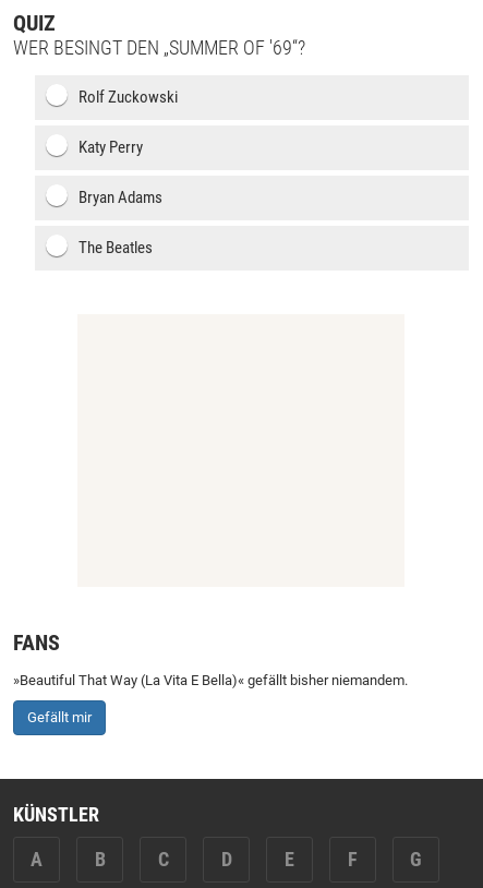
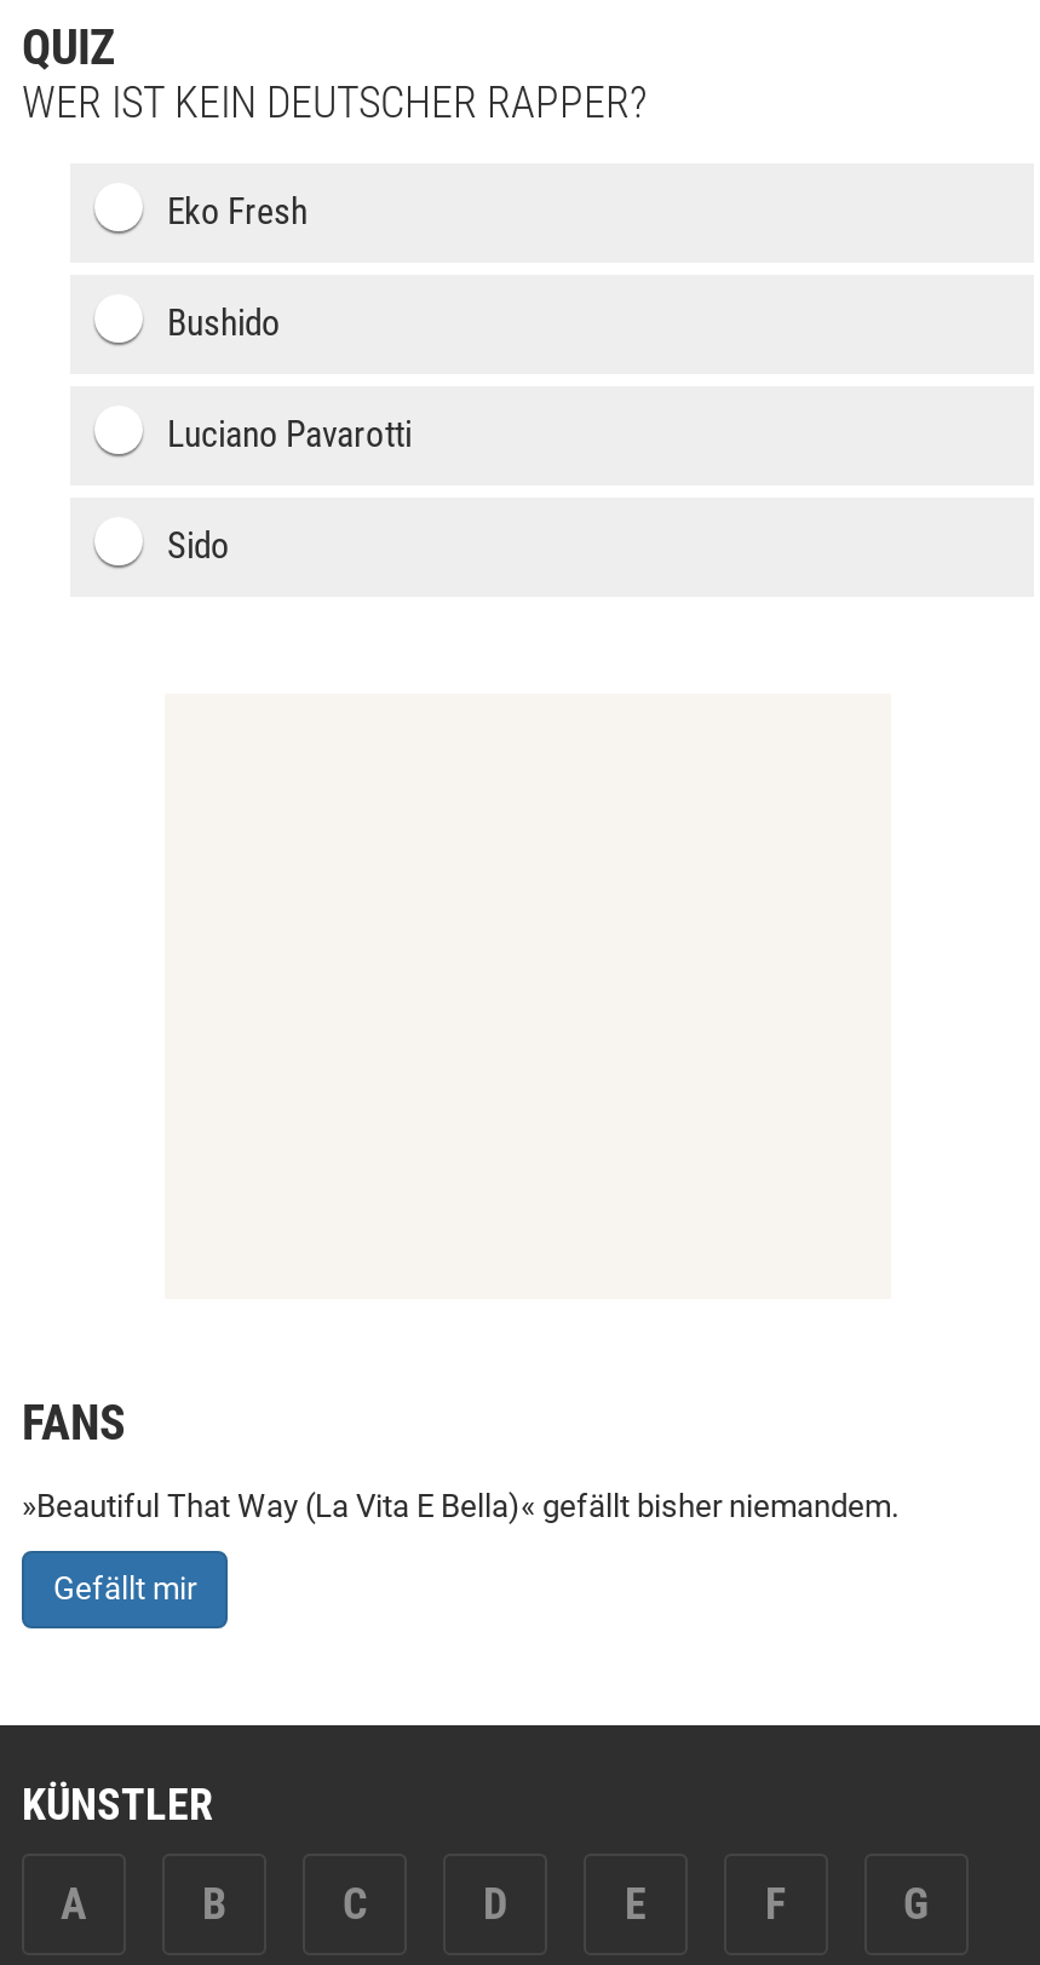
- WER BESINGT DEN „SUMMER OF '69“?
+ WER IST KEIN DEUTSCHER RAPPER?

- Rolf Zuckowski
+ Eko Fresh

- Katy Perry
+ Bushido

- Bryan Adams
+ Luciano Pavarotti

- The Beatles
+ Sido
